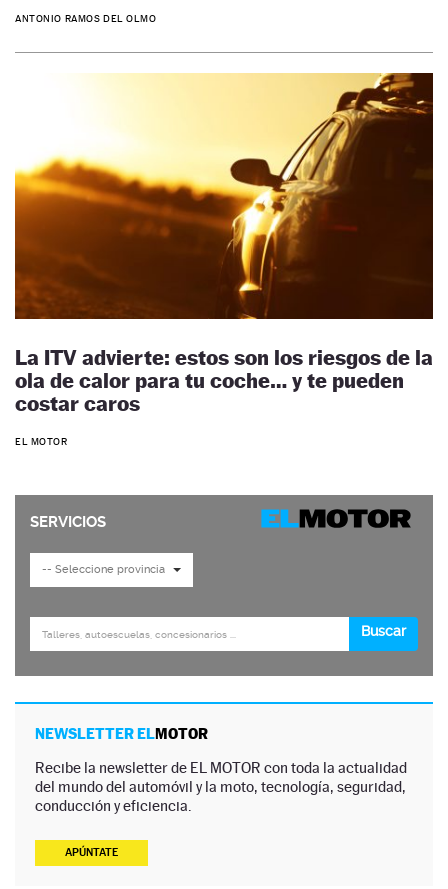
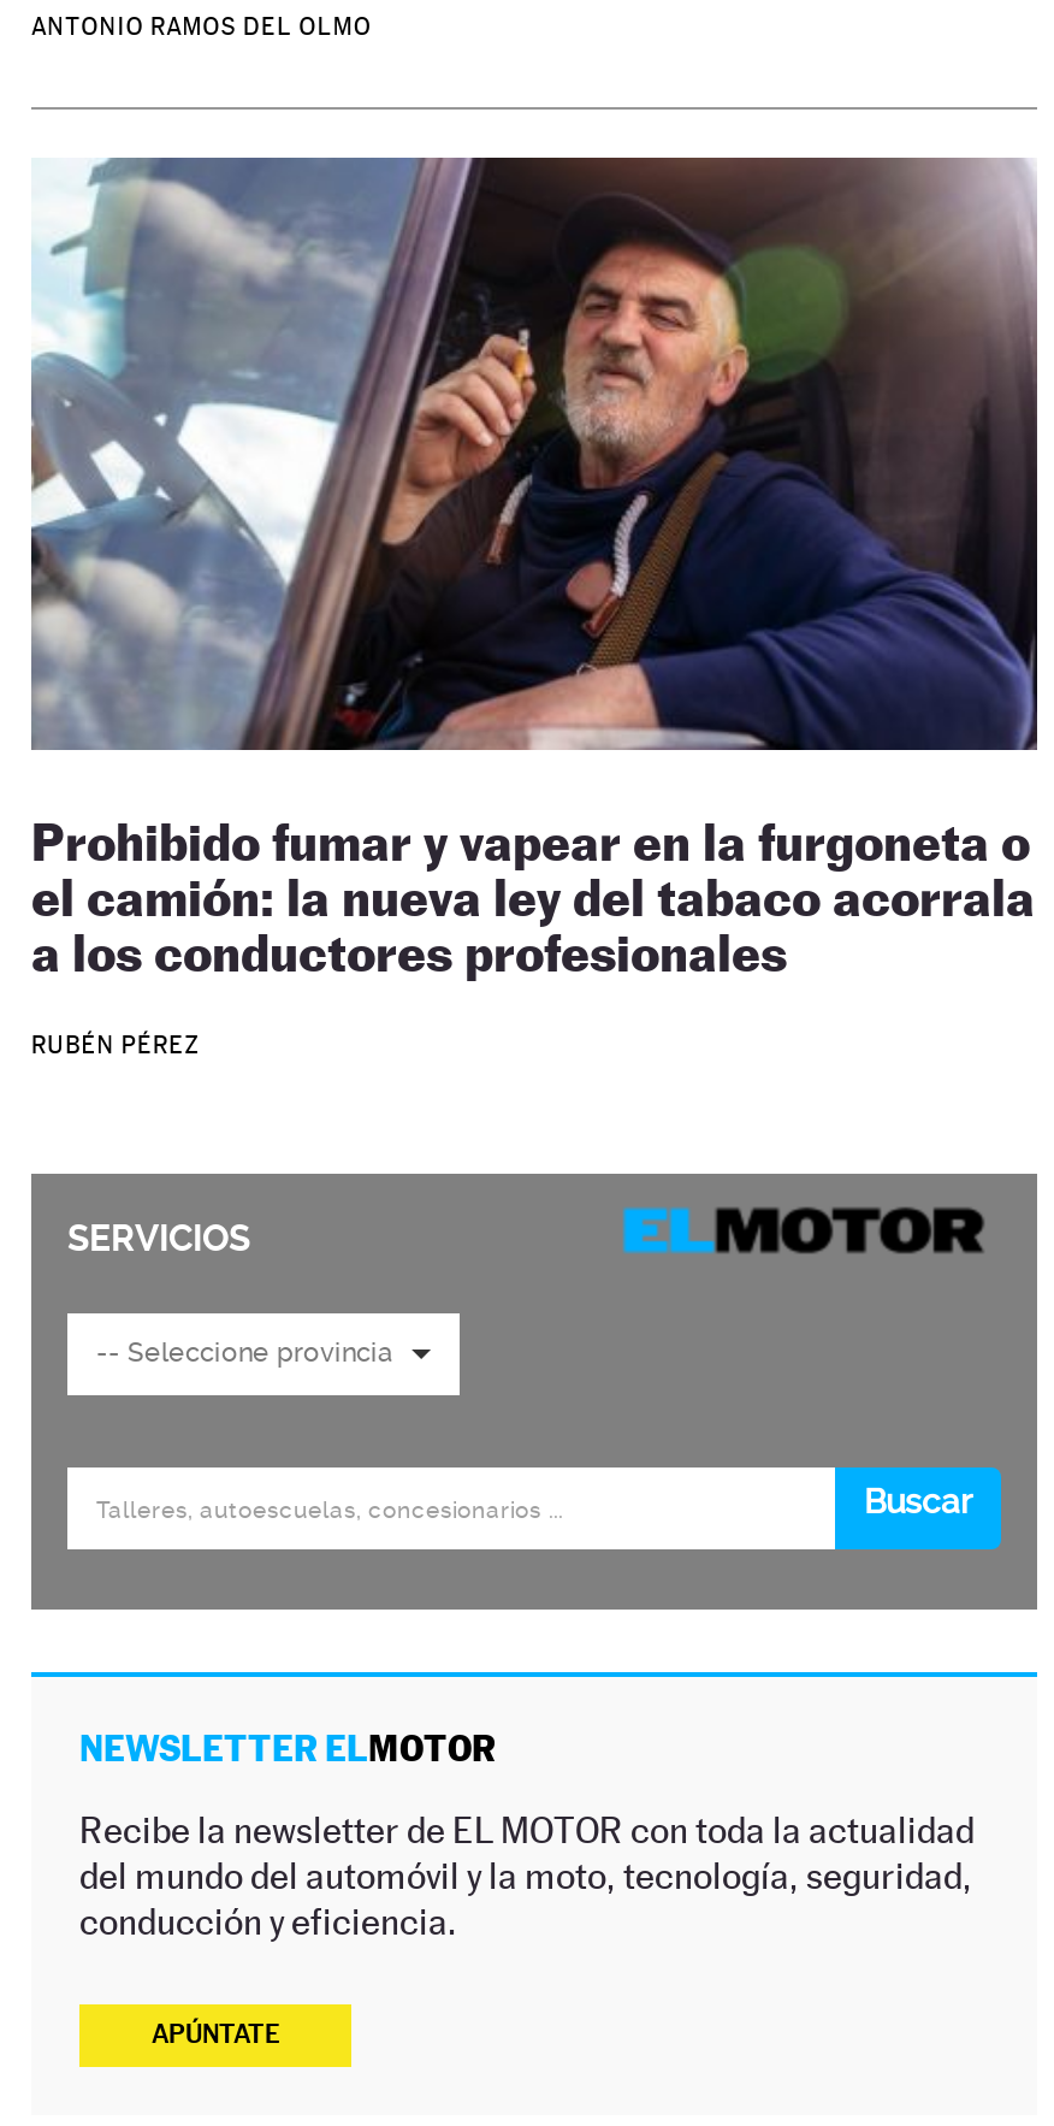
- [image]
- La ITV advierte: estos son los riesgos de la
- ola de calor para tu coche… y te pueden
- costar caros
+ [image]
+ Prohibido fumar y vapear en la furgoneta o
+ el camión: la nueva ley del tabaco acorrala
+ a los conductores profesionales

- EL MOTOR
+ RUBÉN PÉREZ
